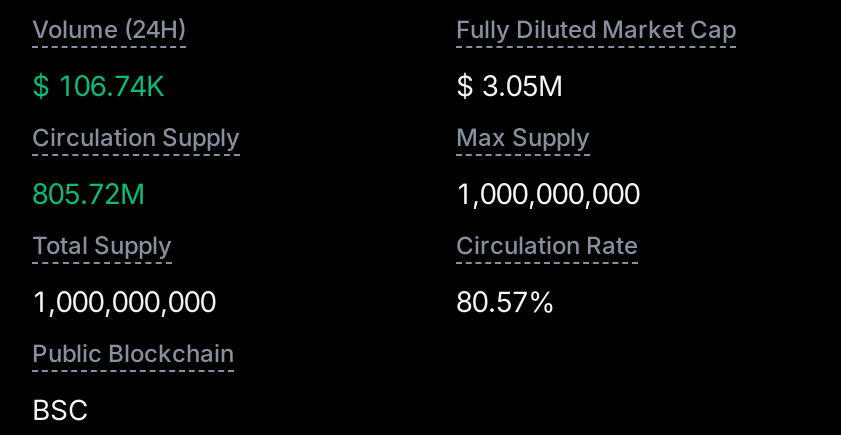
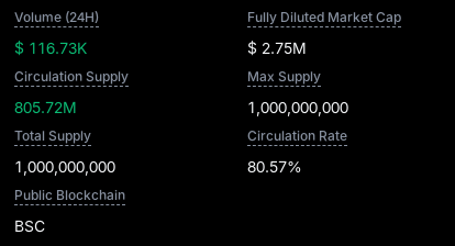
- $ 106.74K
+ $ 116.73K

- $ 3.05M
+ $ 2.75M
